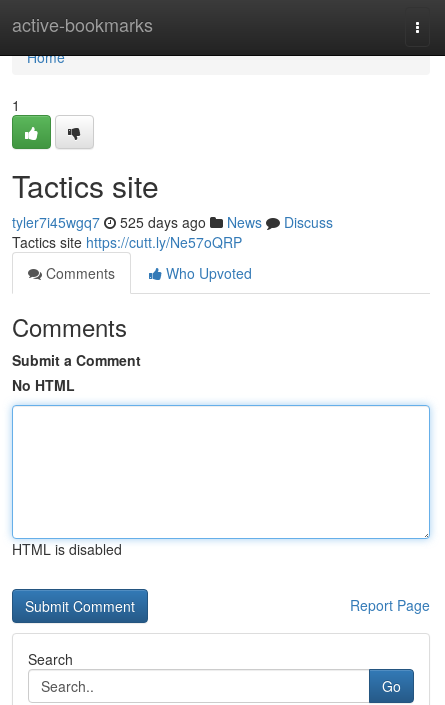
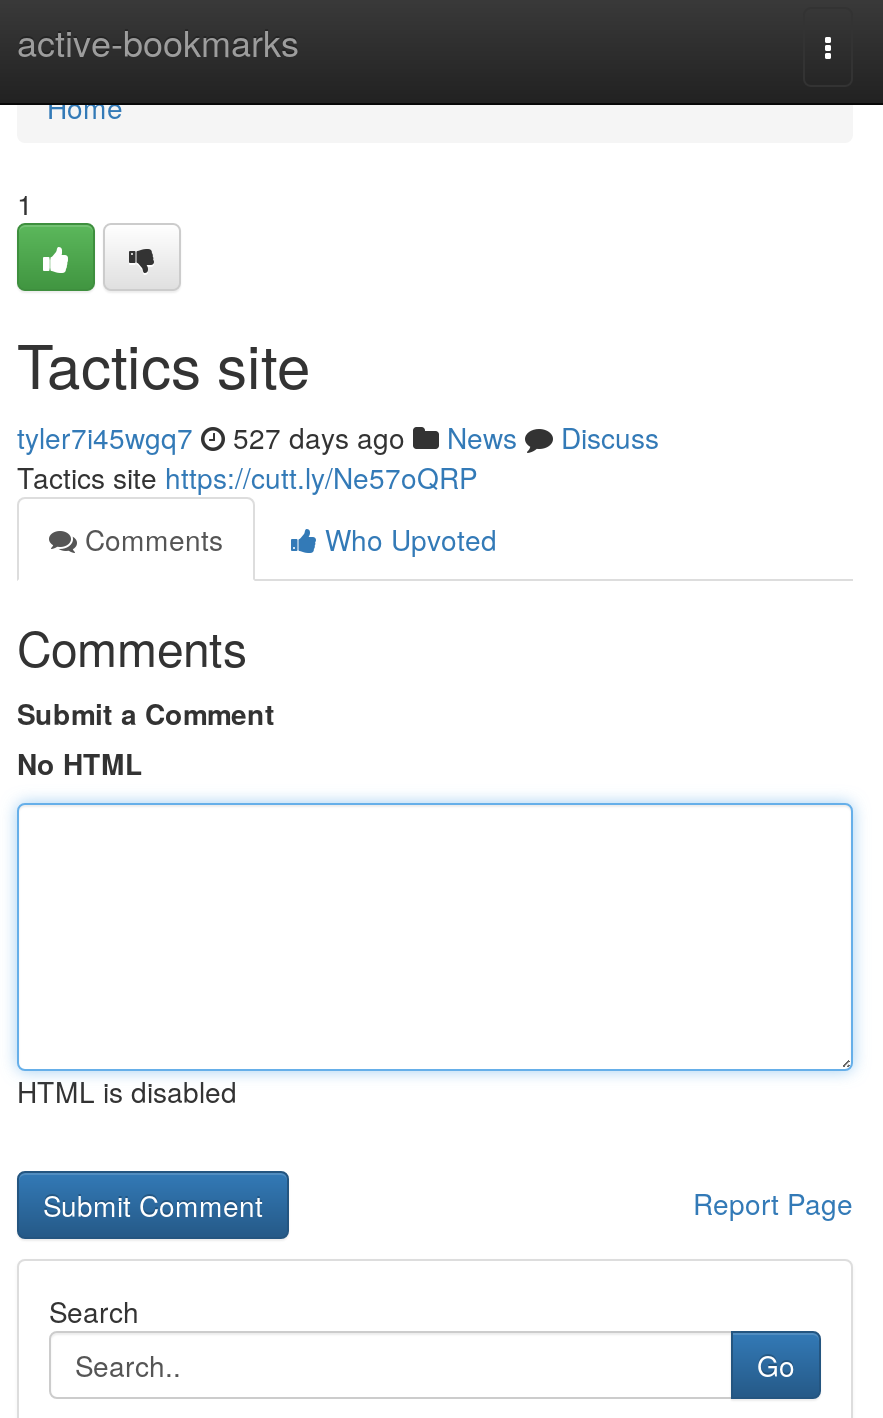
- tyler7i45wgq7 525 days ago News Discuss
+ tyler7i45wgq7 527 days ago News Discuss
